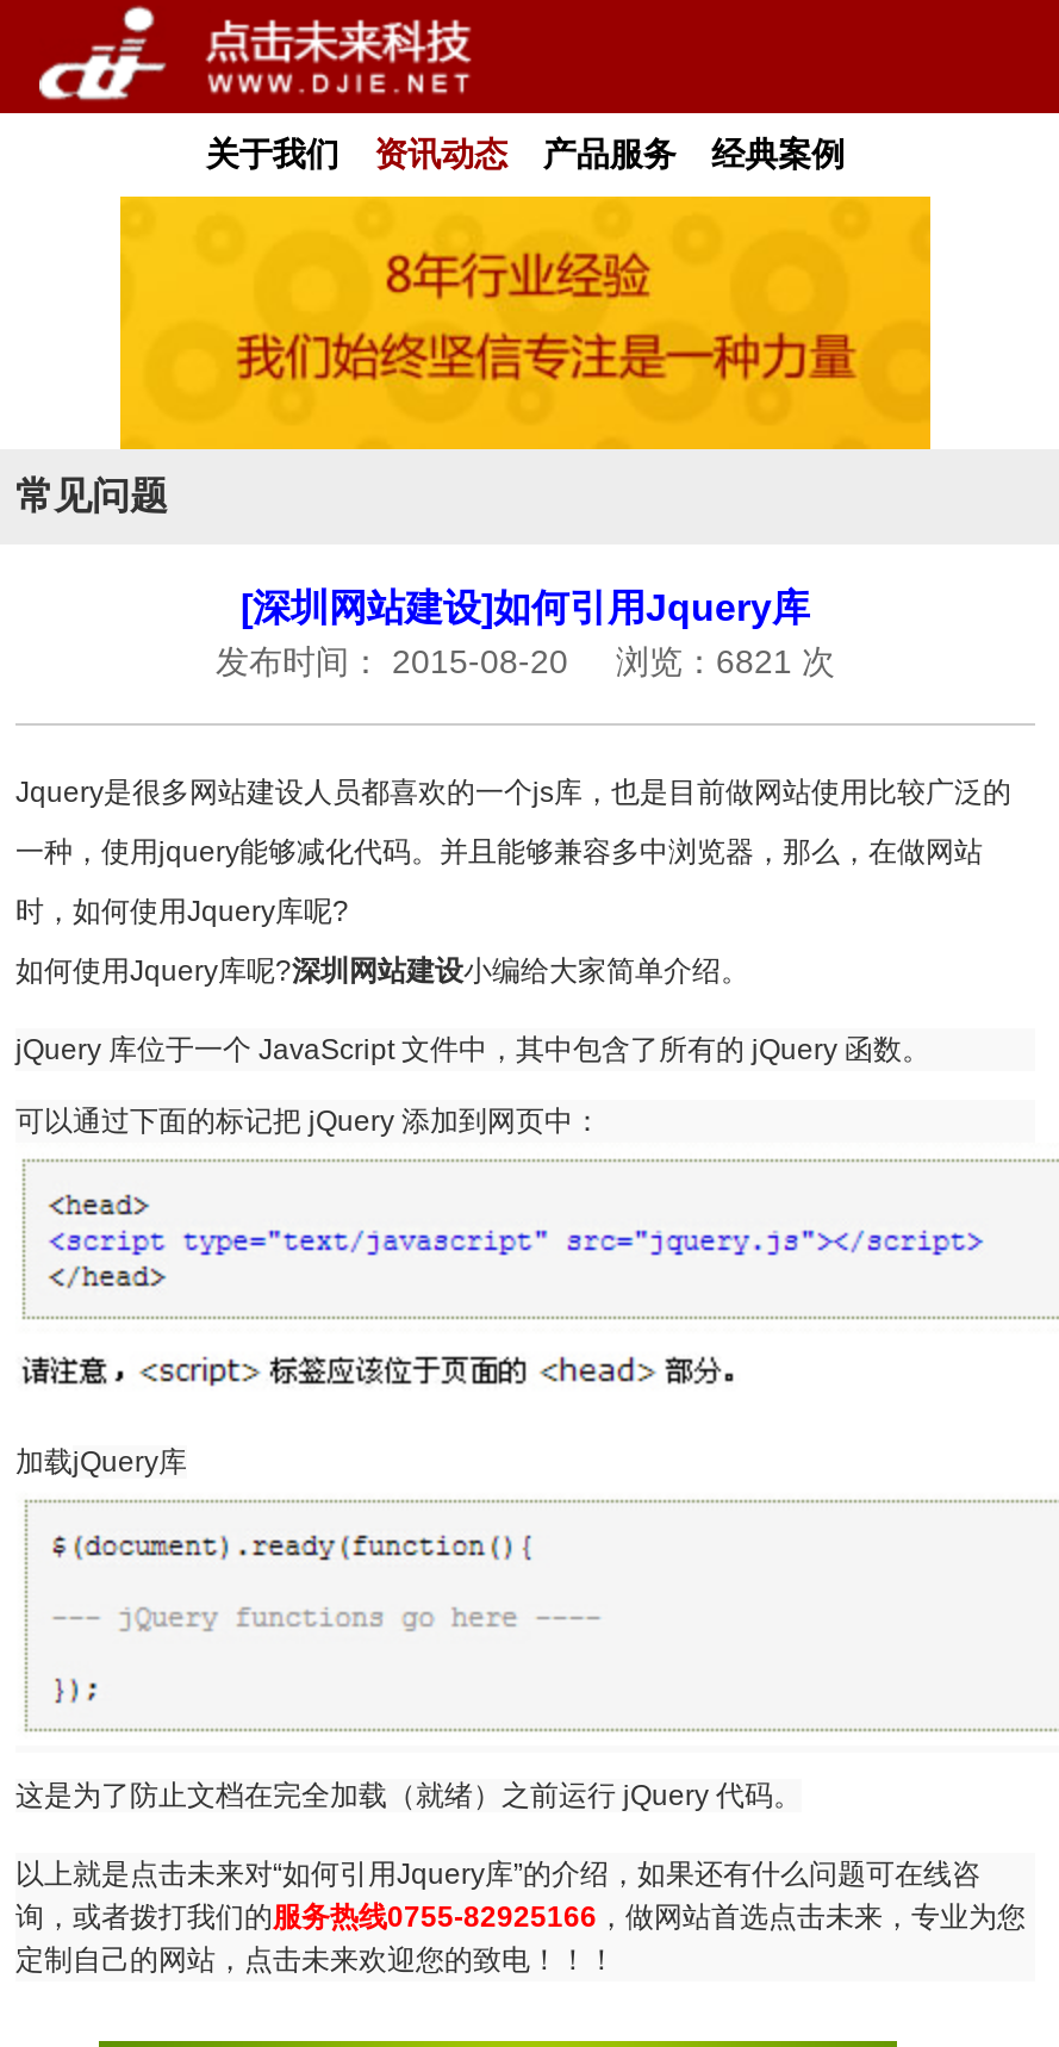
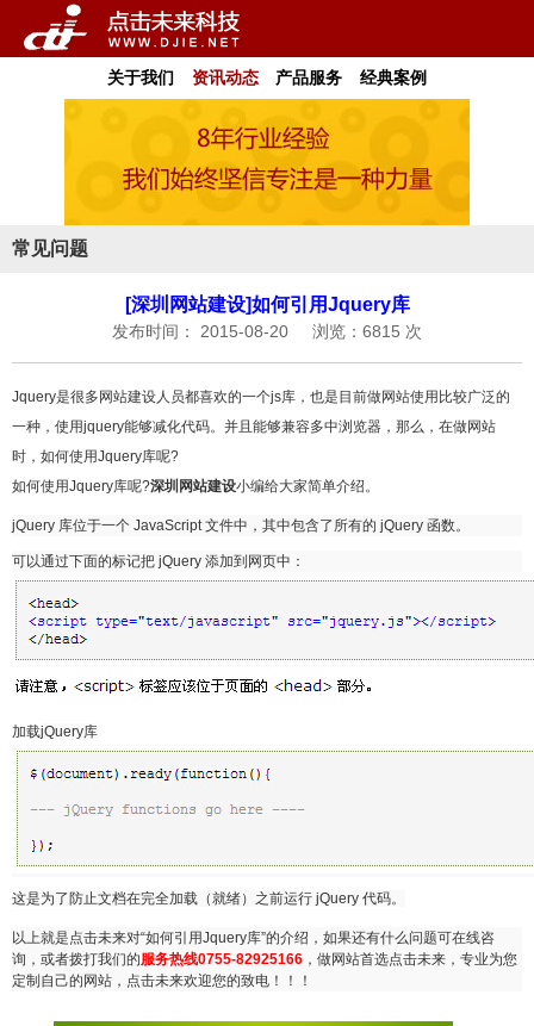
- 发布时间： 2015-08-20 浏览：6821 次
+ 发布时间： 2015-08-20 浏览：6815 次
